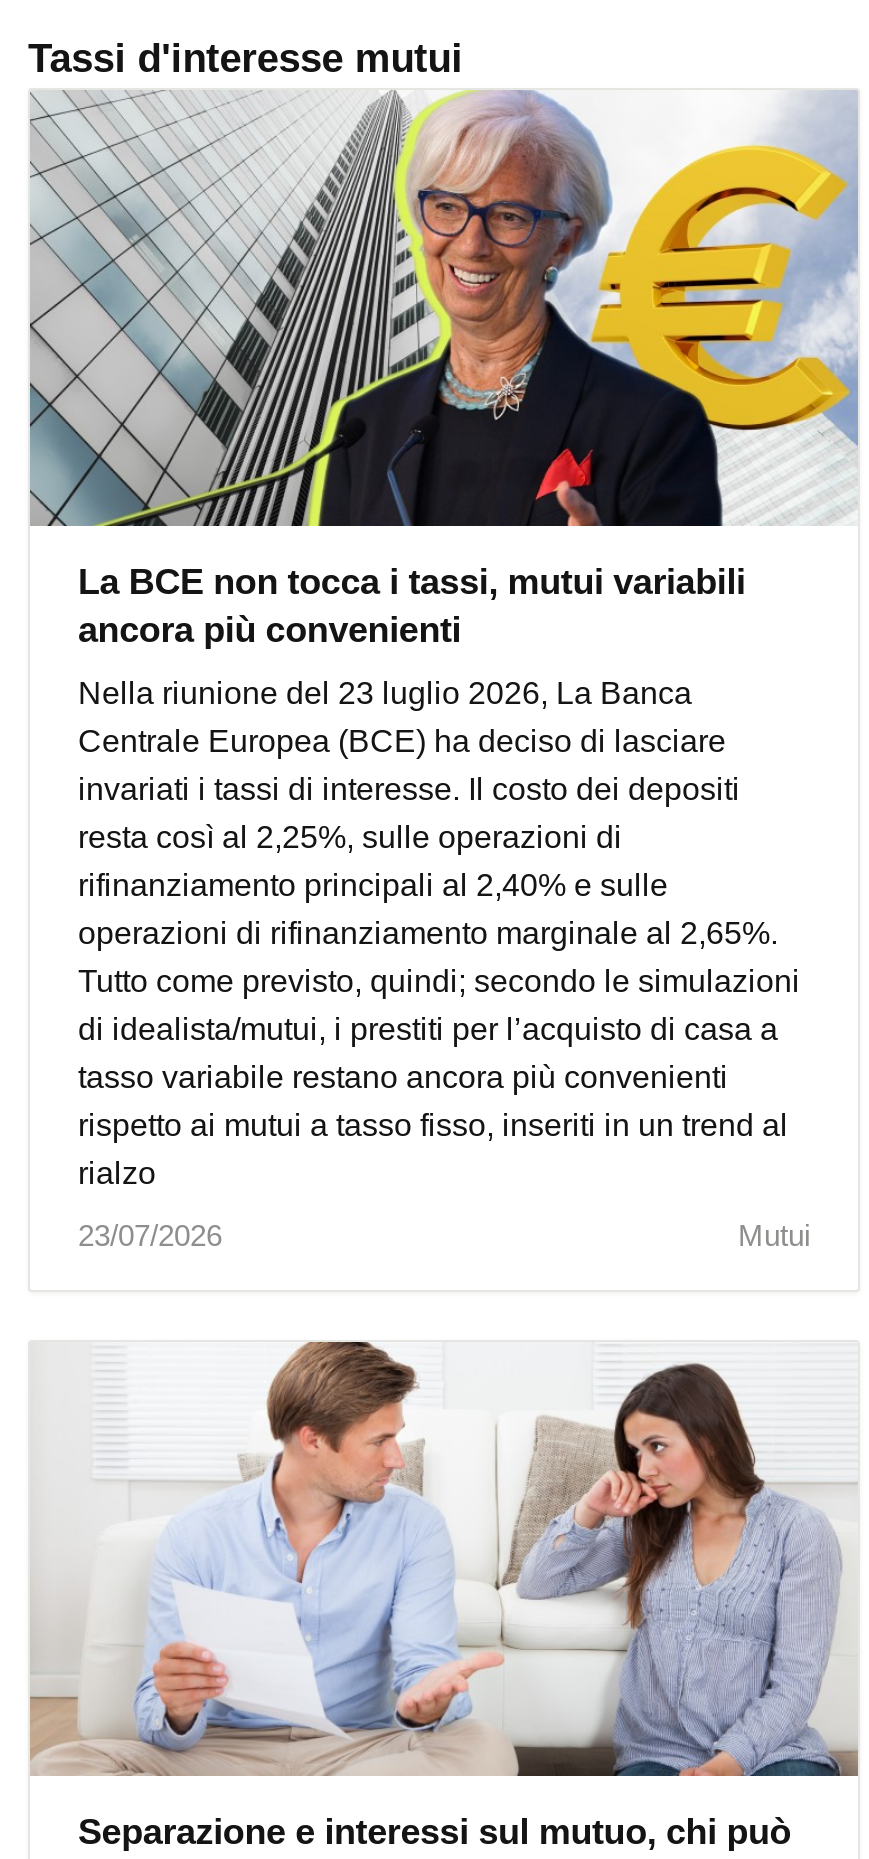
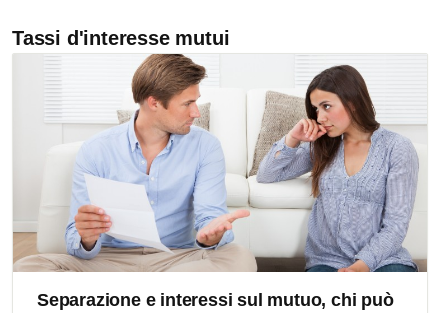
- [image]
- La BCE non tocca i tassi, mutui variabili
- ancora più convenienti
- Nella riunione del 23 luglio 2026, La Banca
- Centrale Europea (BCE) ha deciso di lasciare
- invariati i tassi di interesse. Il costo dei depositi
- resta così al 2,25%, sulle operazioni di
- rifinanziamento principali al 2,40% e sulle
- operazioni di rifinanziamento marginale al 2,65%.
- Tutto come previsto, quindi; secondo le simulazioni
- di idealista/mutui, i prestiti per l’acquisto di casa a
- tasso variabile restano ancora più convenienti
- rispetto ai mutui a tasso fisso, inseriti in un trend al
- rialzo
- 23/07/2026
- Mutui
